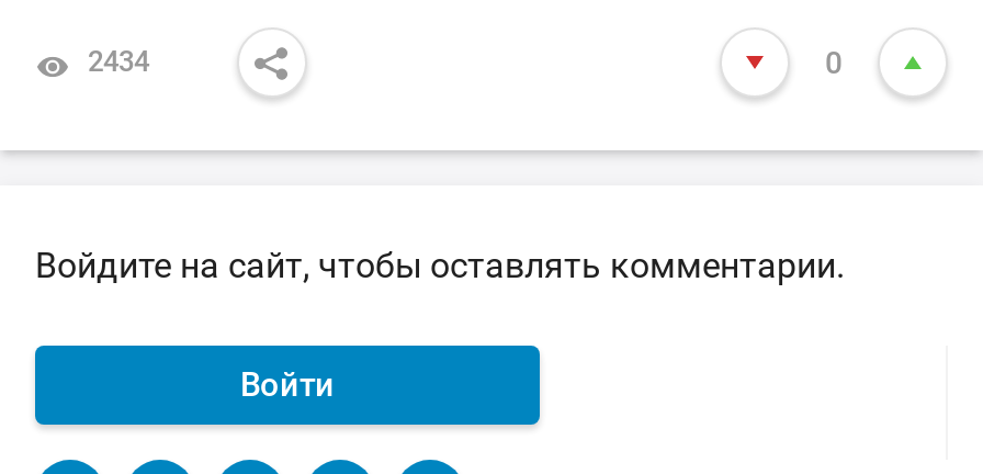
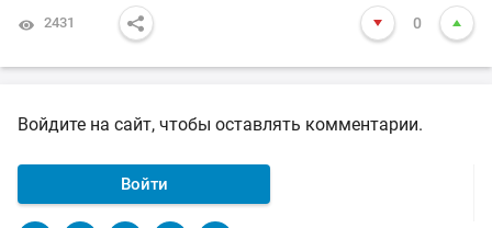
- 2434
+ 2431
